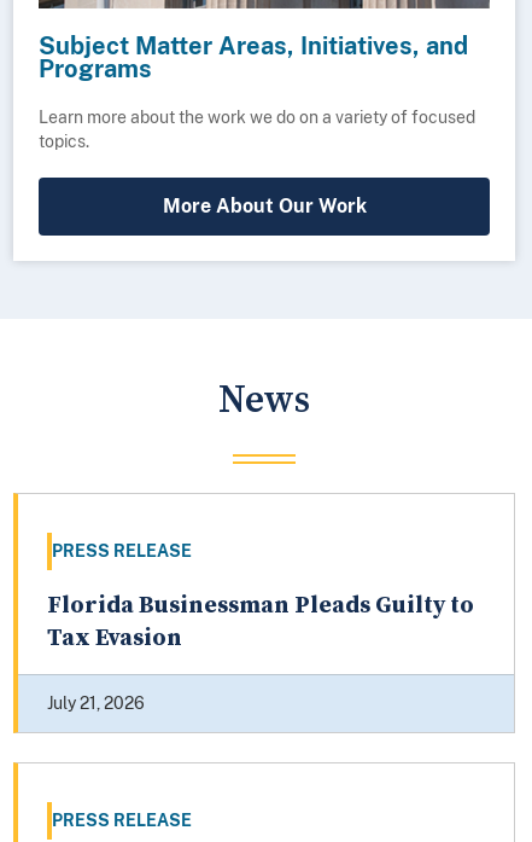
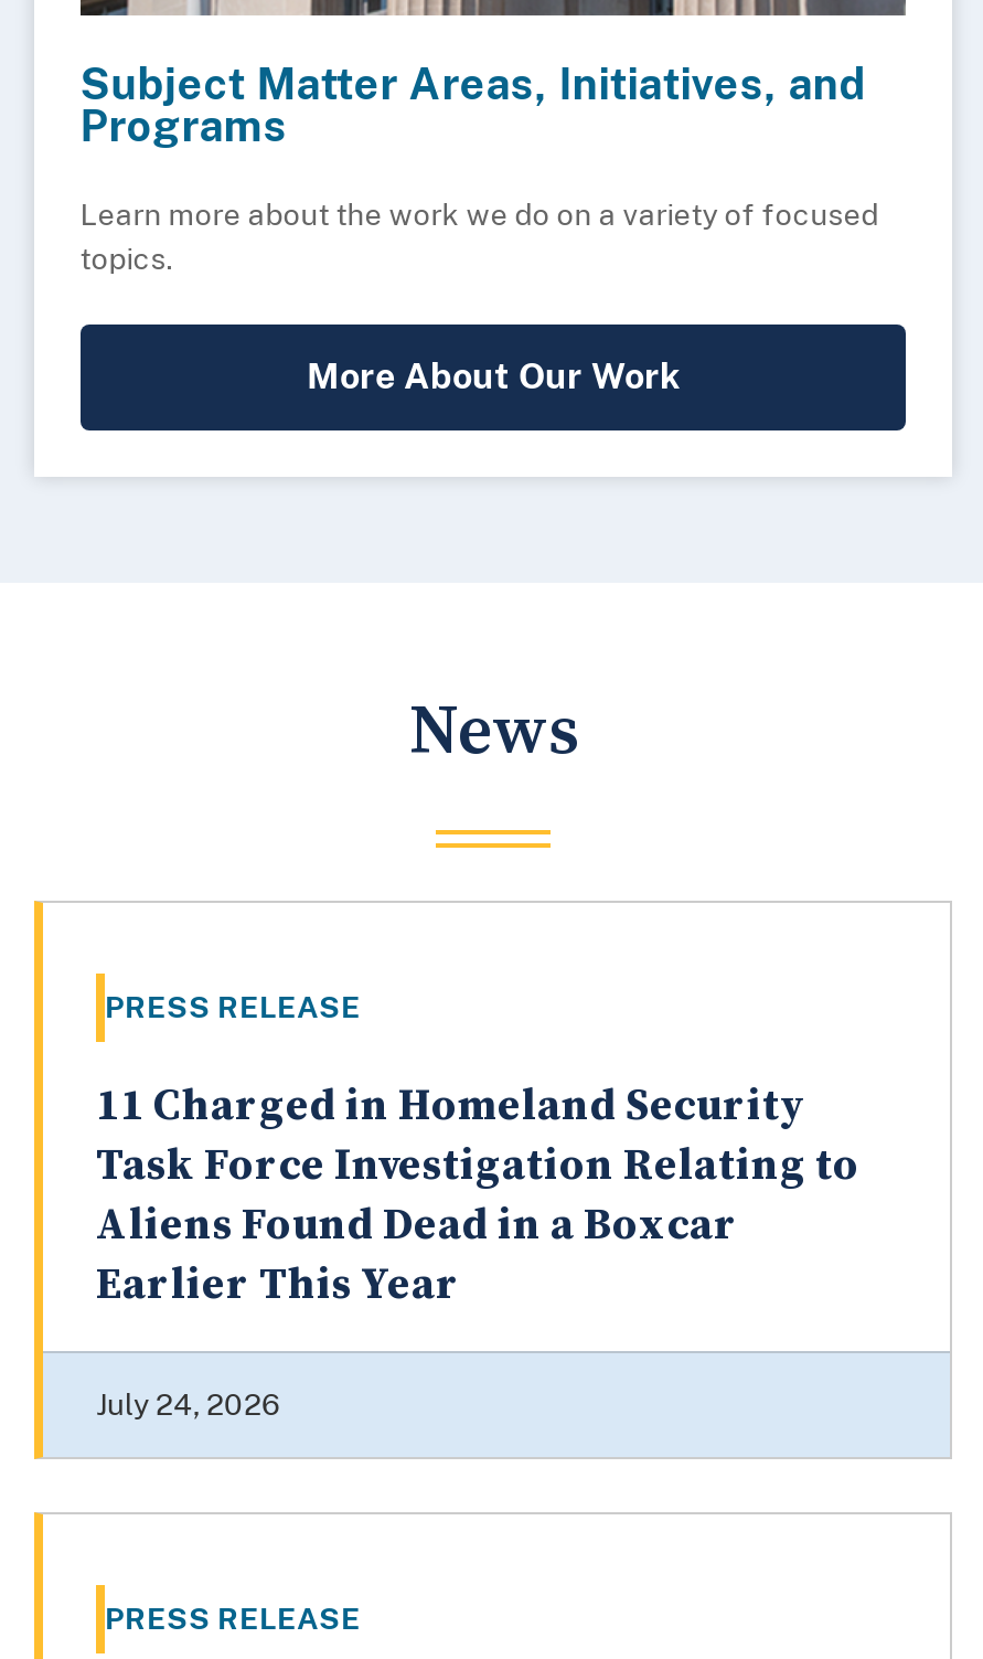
- Florida Businessman Pleads Guilty to
- Tax Evasion
+ 11 Charged in Homeland Security
+ Task Force Investigation Relating to
+ Aliens Found Dead in a Boxcar
+ Earlier This Year

- July 21, 2026
+ July 24, 2026
